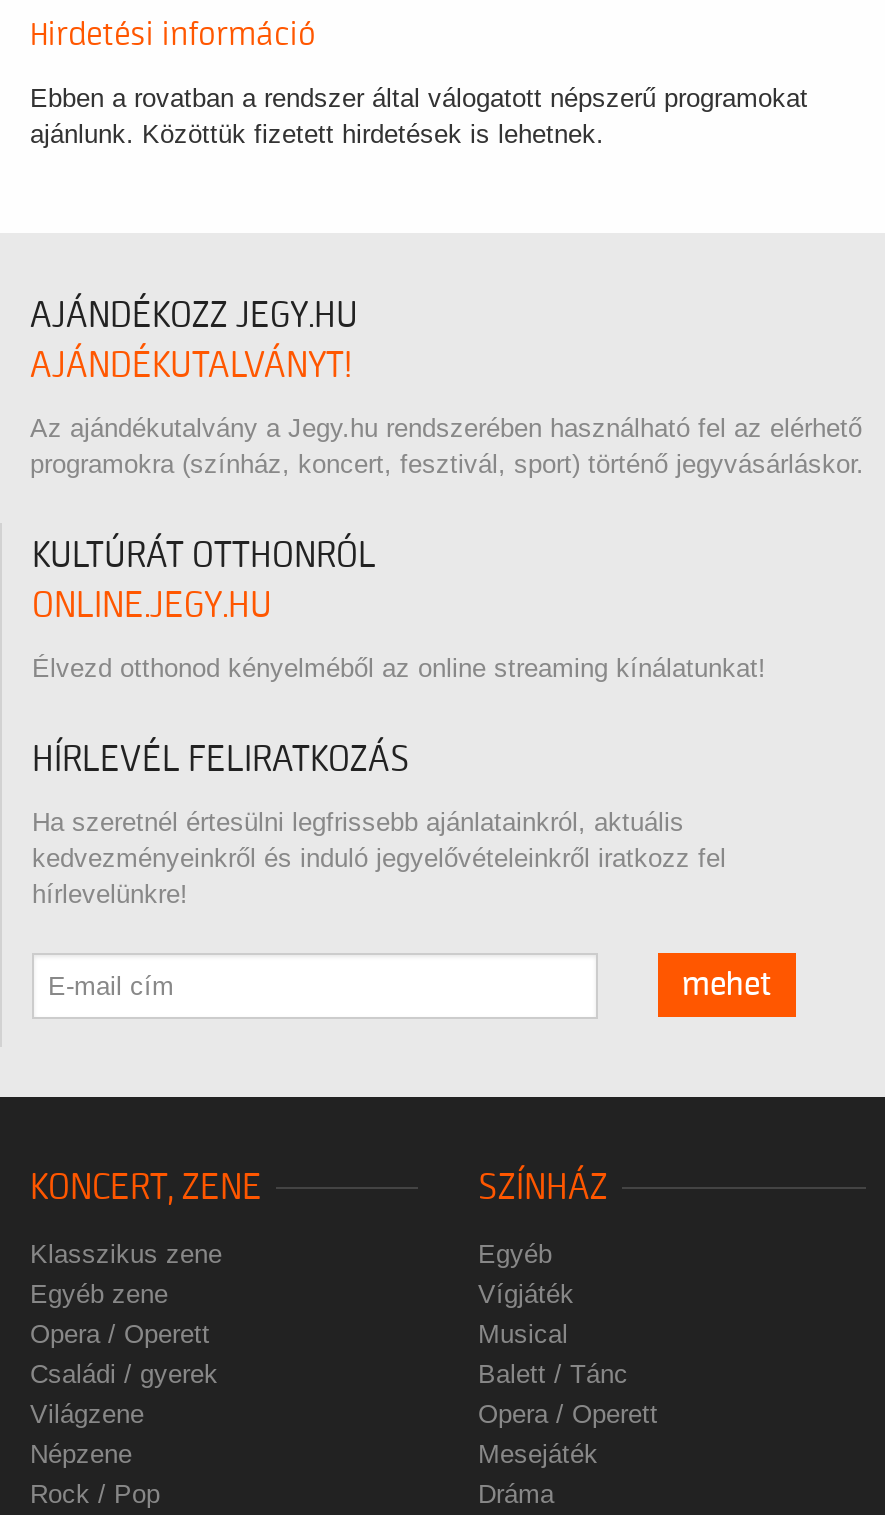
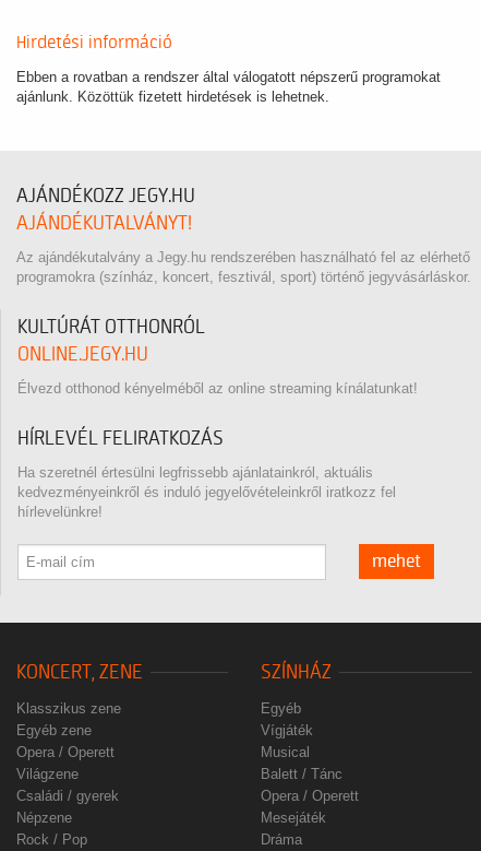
moved down: Családi / gyerek

moved up: Világzene
